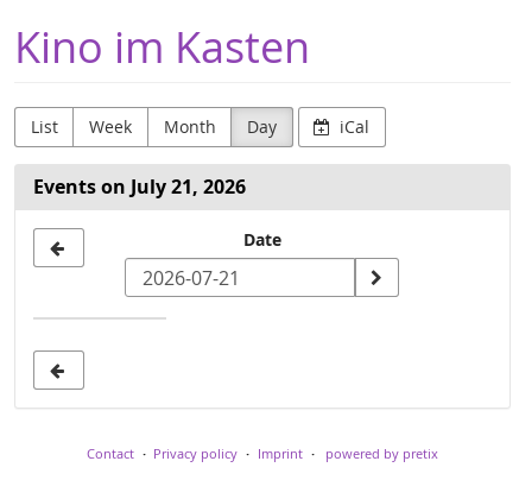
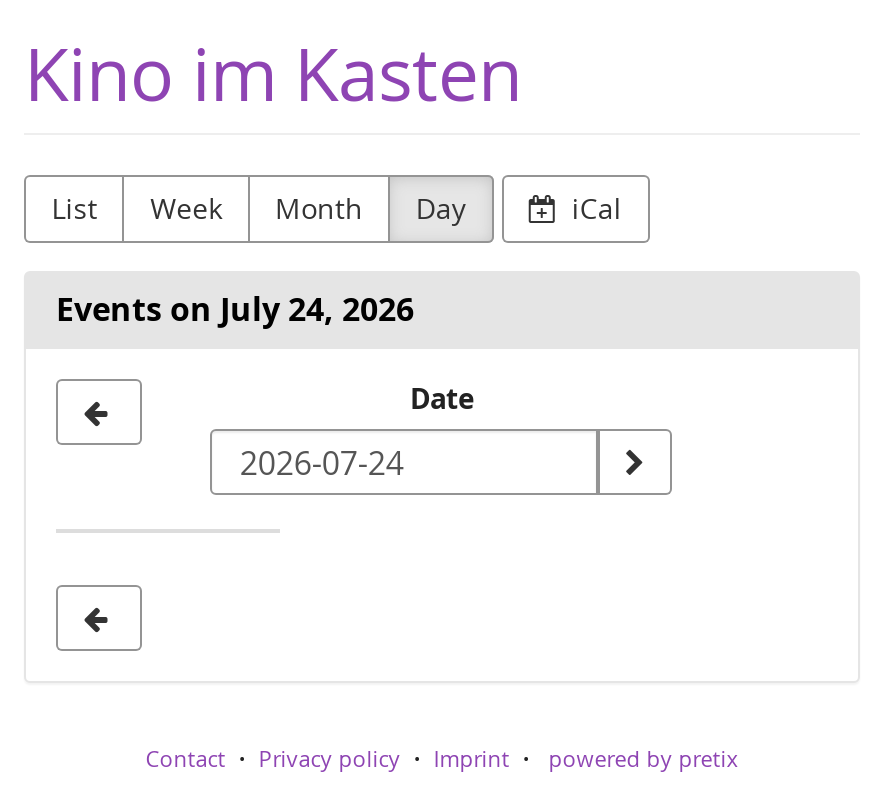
- Events on July 21, 2026
+ Events on July 24, 2026
